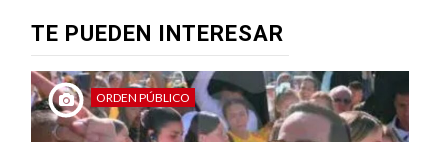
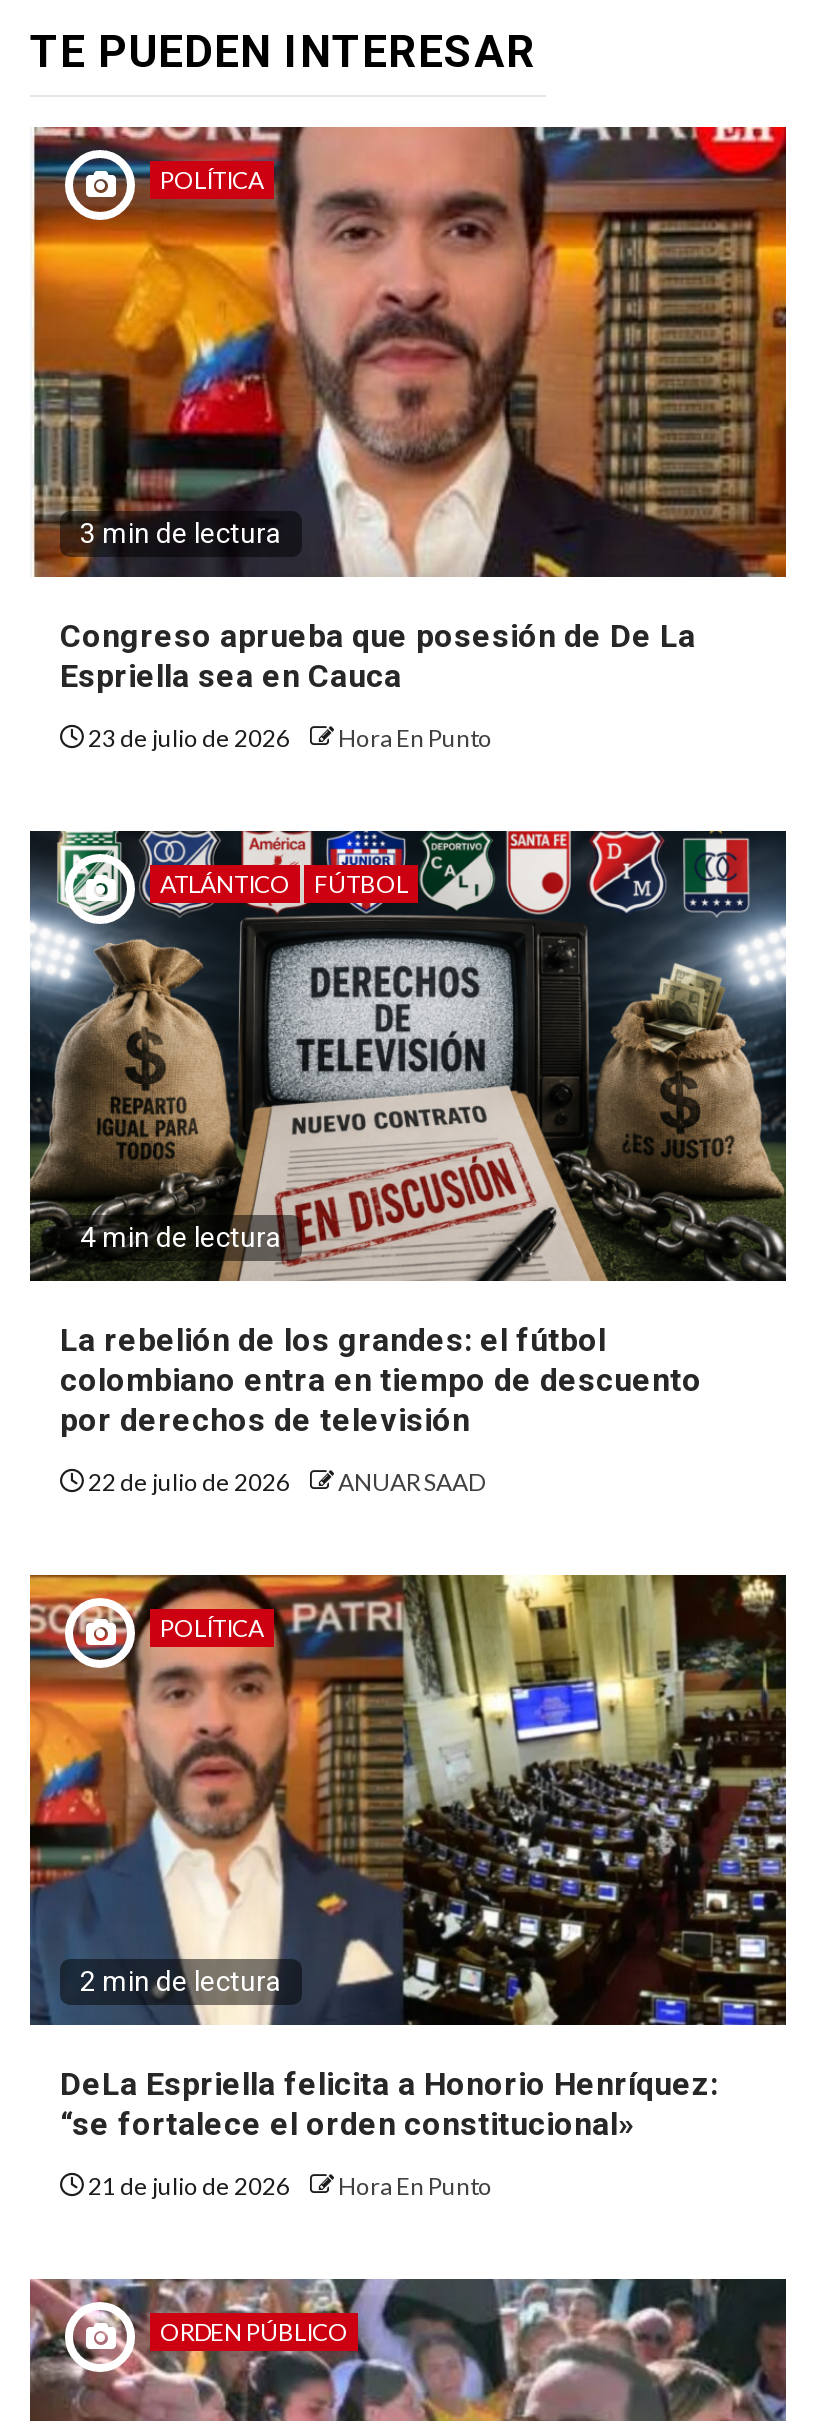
+ [image]
+ ATLÁNTICO
+ FÚTBOL

+ [image]
+ POLÍTICA

+ [image]
+ POLÍTICA

+ 3 min de lectura
+ Congreso aprueba que posesión de De La
+ Espriella sea en Cauca
+ 23 de julio de 2026
+ Hora En Punto

+ 4 min de lectura
+ La rebelión de los grandes: el fútbol
+ colombiano entra en tiempo de descuento
+ por derechos de televisión
+ 22 de julio de 2026
+ ANUAR SAAD

+ 2 min de lectura
+ DeLa Espriella felicita a Honorio Henríquez:
+ “se fortalece el orden constitucional»
+ 21 de julio de 2026
+ Hora En Punto
